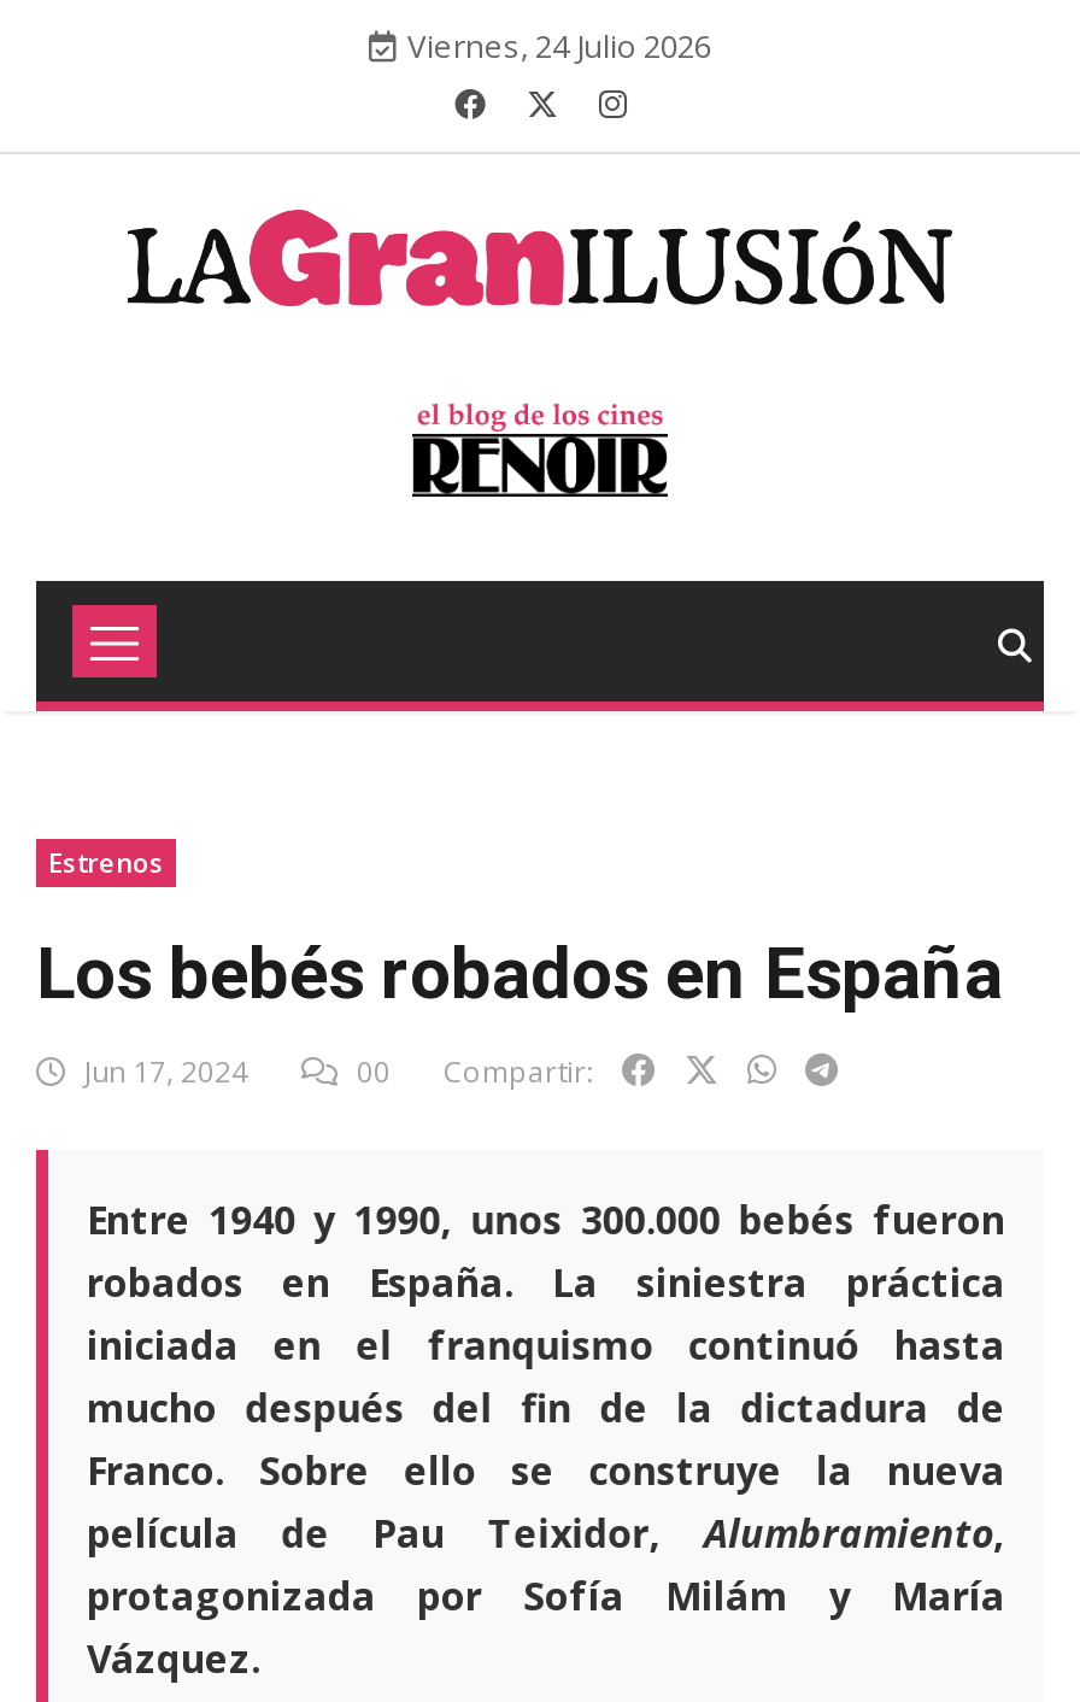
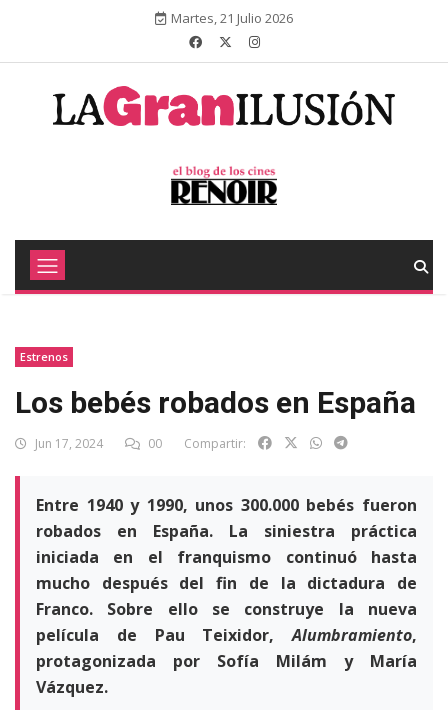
- Viernes, 24 Julio 2026
+ Martes, 21 Julio 2026
